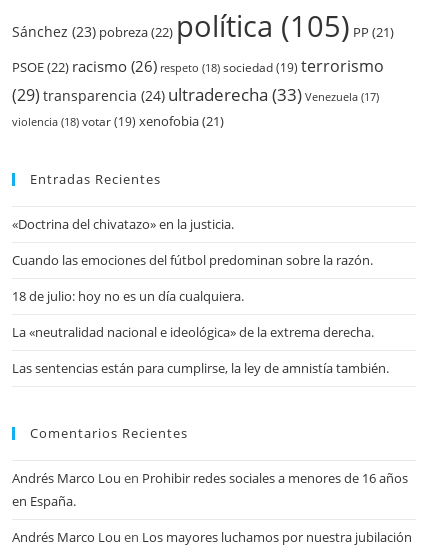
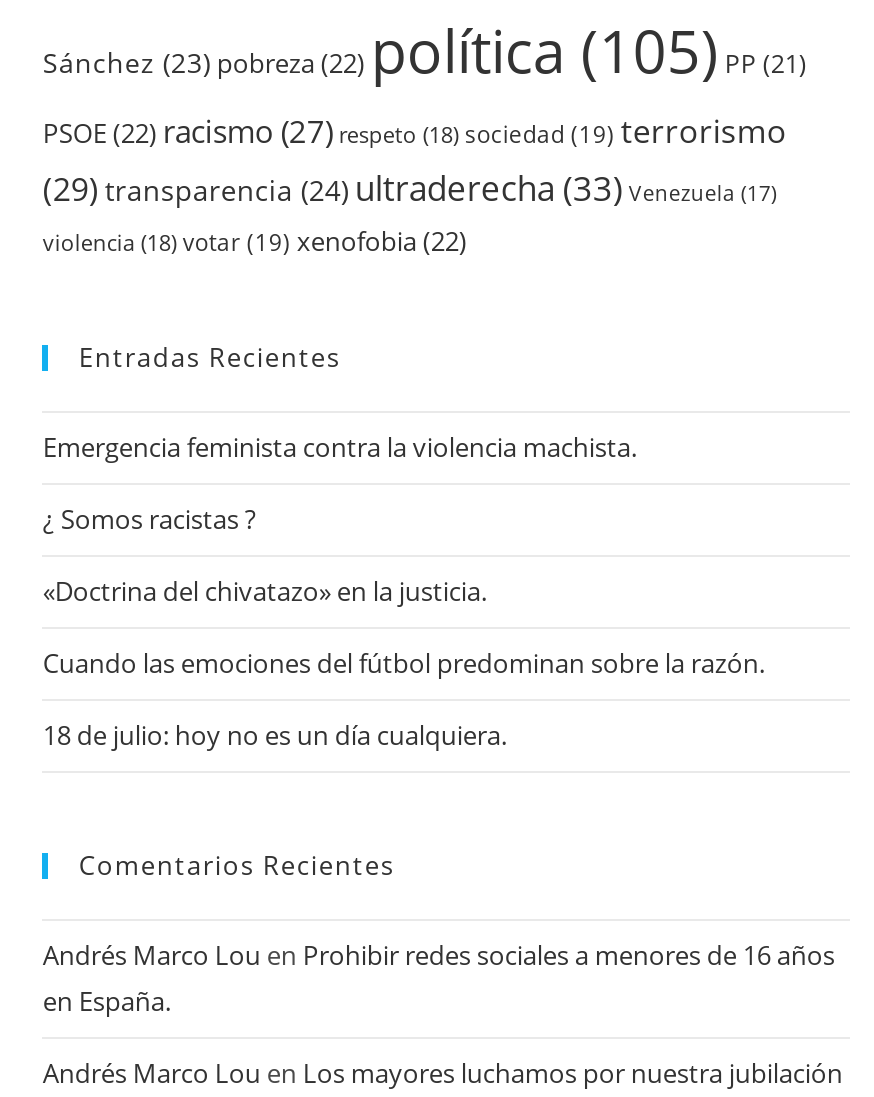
- PSOE (22) racismo (26) respeto (18) sociedad (19) terrorismo
+ PSOE (22) racismo (27) respeto (18) sociedad (19) terrorismo

- violencia (18) votar (19) xenofobia (21)
+ violencia (18) votar (19) xenofobia (22)

+ Emergencia feminista contra la violencia machista.
+ ¿ Somos racistas ?

moved down: «Doctrina del chivatazo» en la justicia. | Cuando las emociones del fútbol predominan sobre la razón. | 18 de julio: hoy no es un día cualquiera.

- La «neutralidad nacional e ideológica» de la extrema derecha.
- Las sentencias están para cumplirse, la ley de amnistía también.
